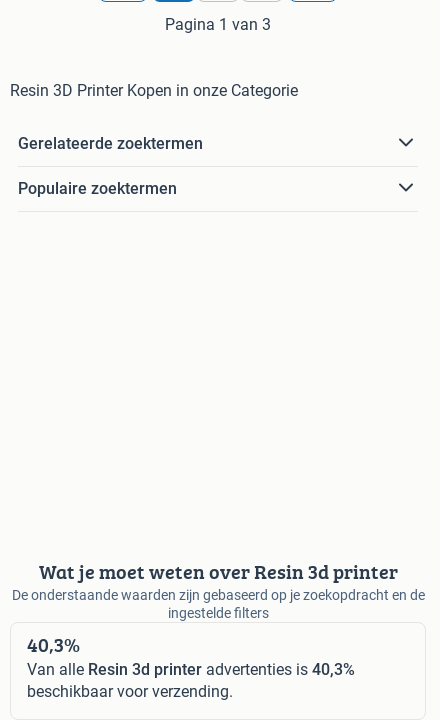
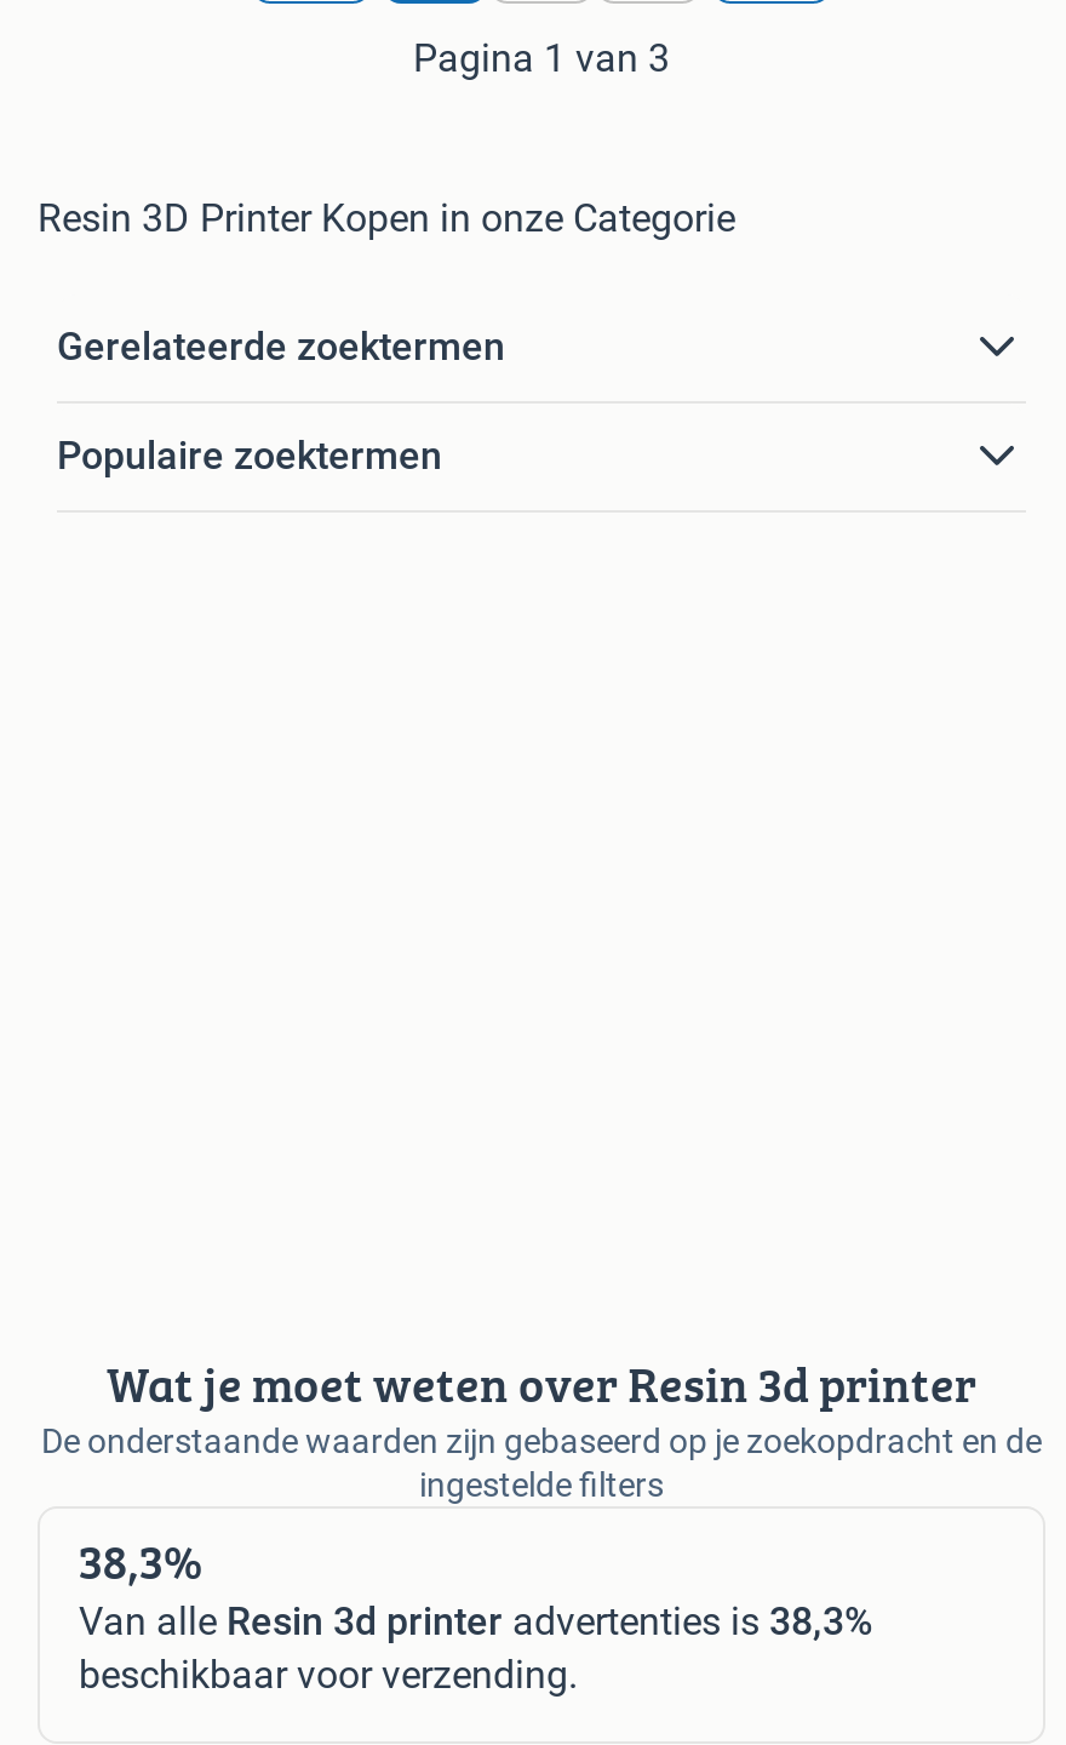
- 40,3%
+ 38,3%

- Van alle Resin 3d printer advertenties is 40,3%
+ Van alle Resin 3d printer advertenties is 38,3%
